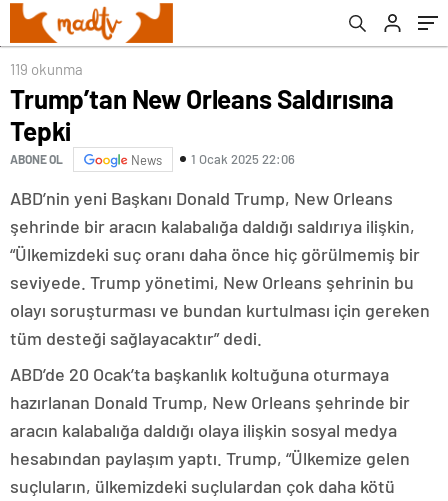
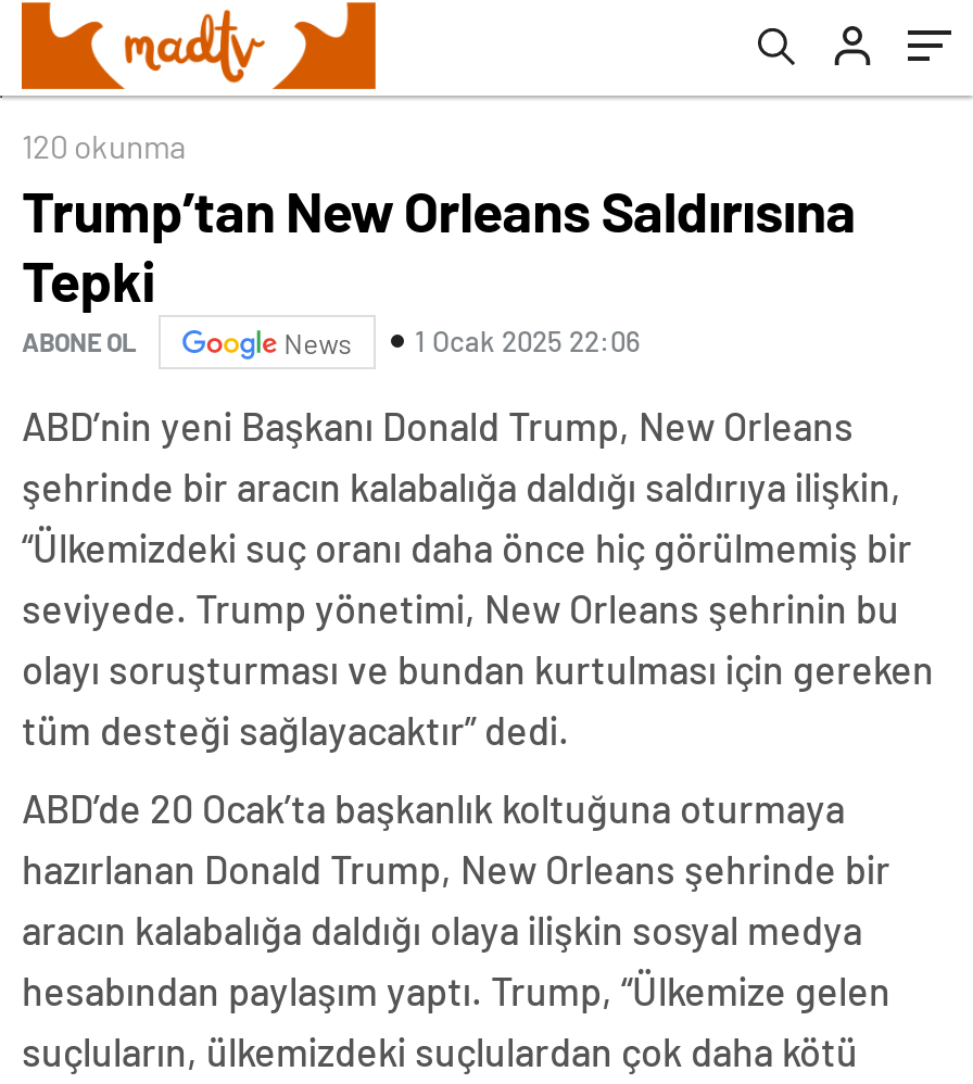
- 119 okunma
+ 120 okunma
